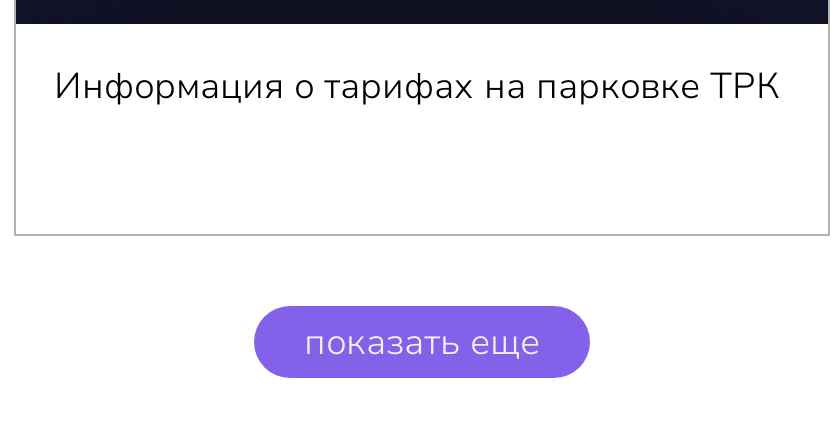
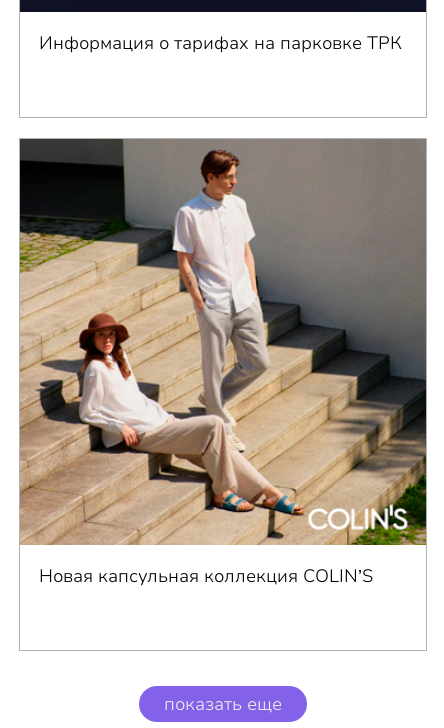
+ [image]
+ Новая капсульная коллекция COLIN’S
